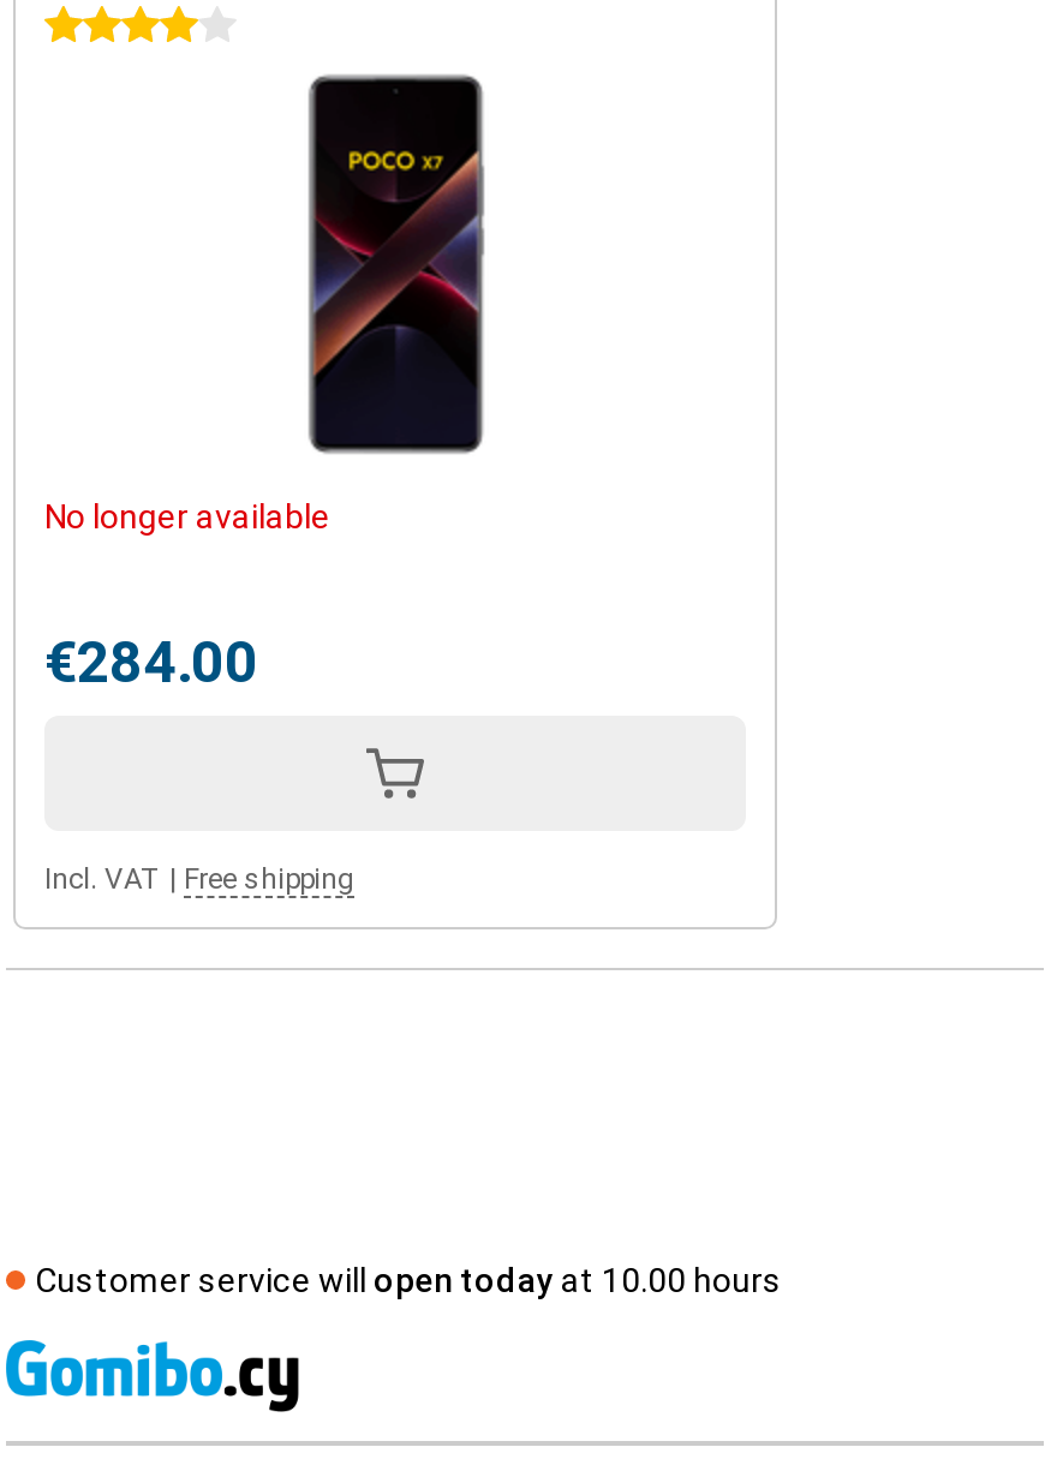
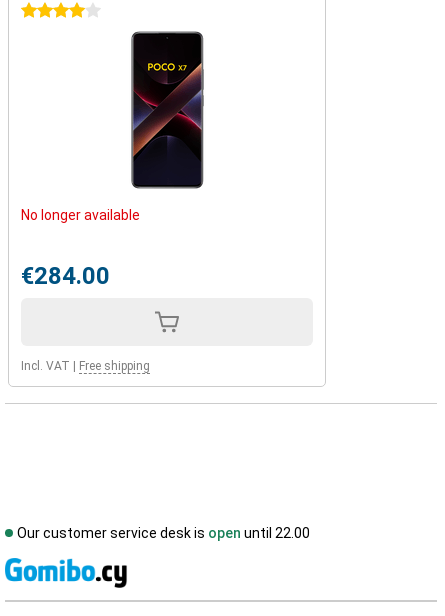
- Customer service will open today at 10.00 hours
+ Our customer service desk is open until 22.00
